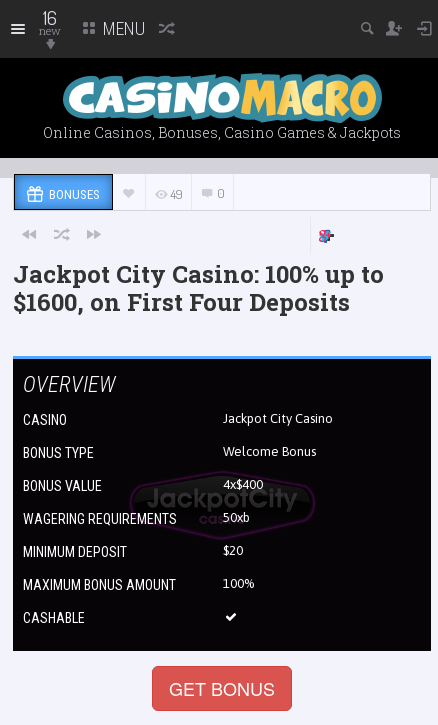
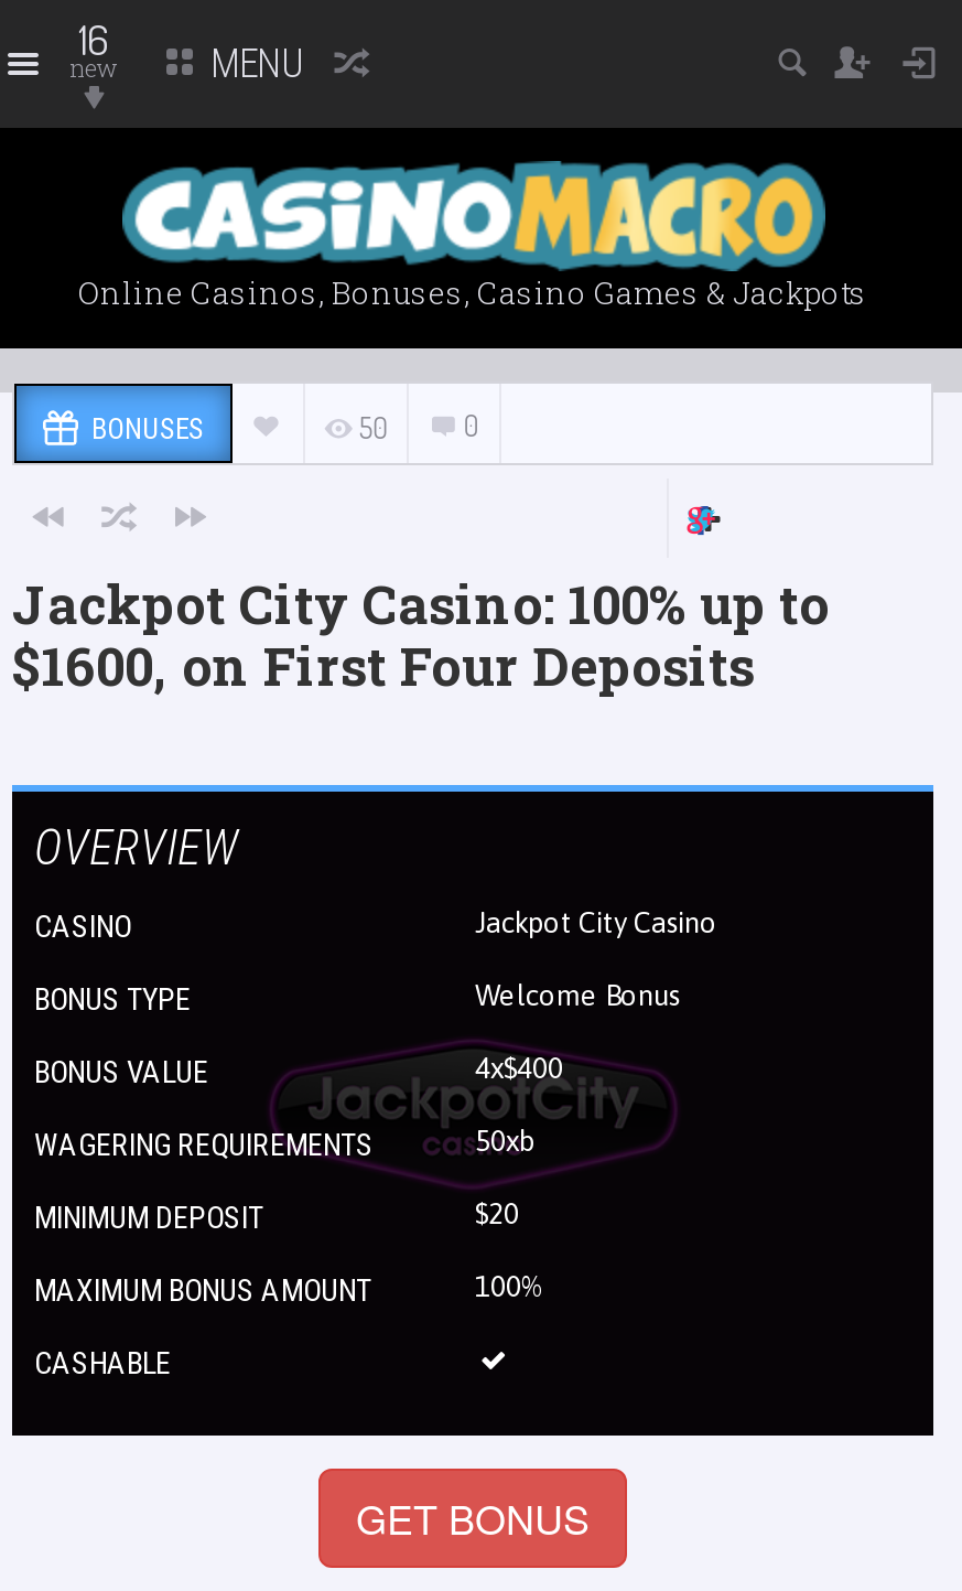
- 49
+ 50
